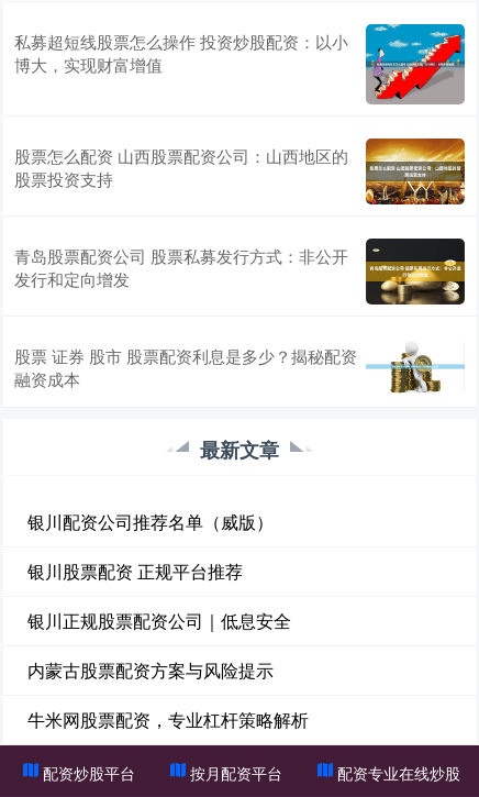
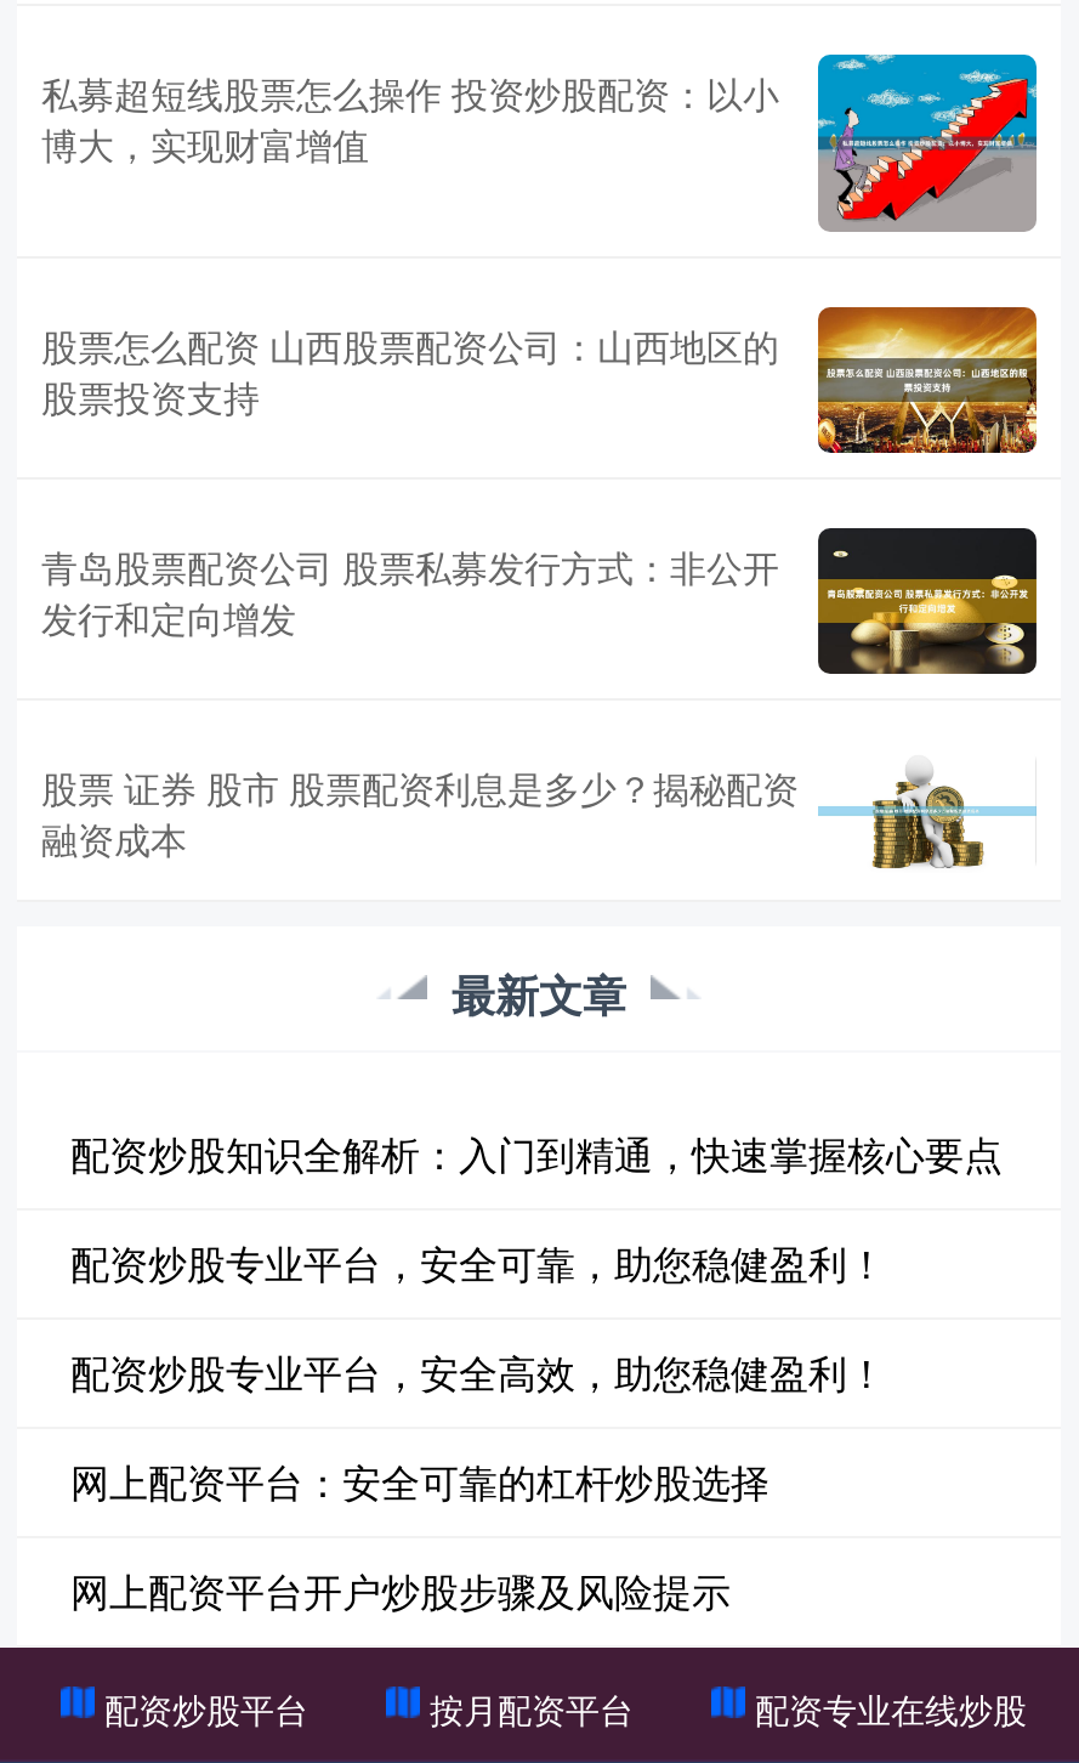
- 银川配资公司推荐名单（威版）
+ 配资炒股知识全解析：入门到精通，快速掌握核心要点

- 银川股票配资 正规平台推荐
+ 配资炒股专业平台，安全可靠，助您稳健盈利！

- 银川正规股票配资公司｜低息安全
+ 配资炒股专业平台，安全高效，助您稳健盈利！

- 内蒙古股票配资方案与风险提示
+ 网上配资平台：安全可靠的杠杆炒股选择

- 牛米网股票配资，专业杠杆策略解析
+ 网上配资平台开户炒股步骤及风险提示
